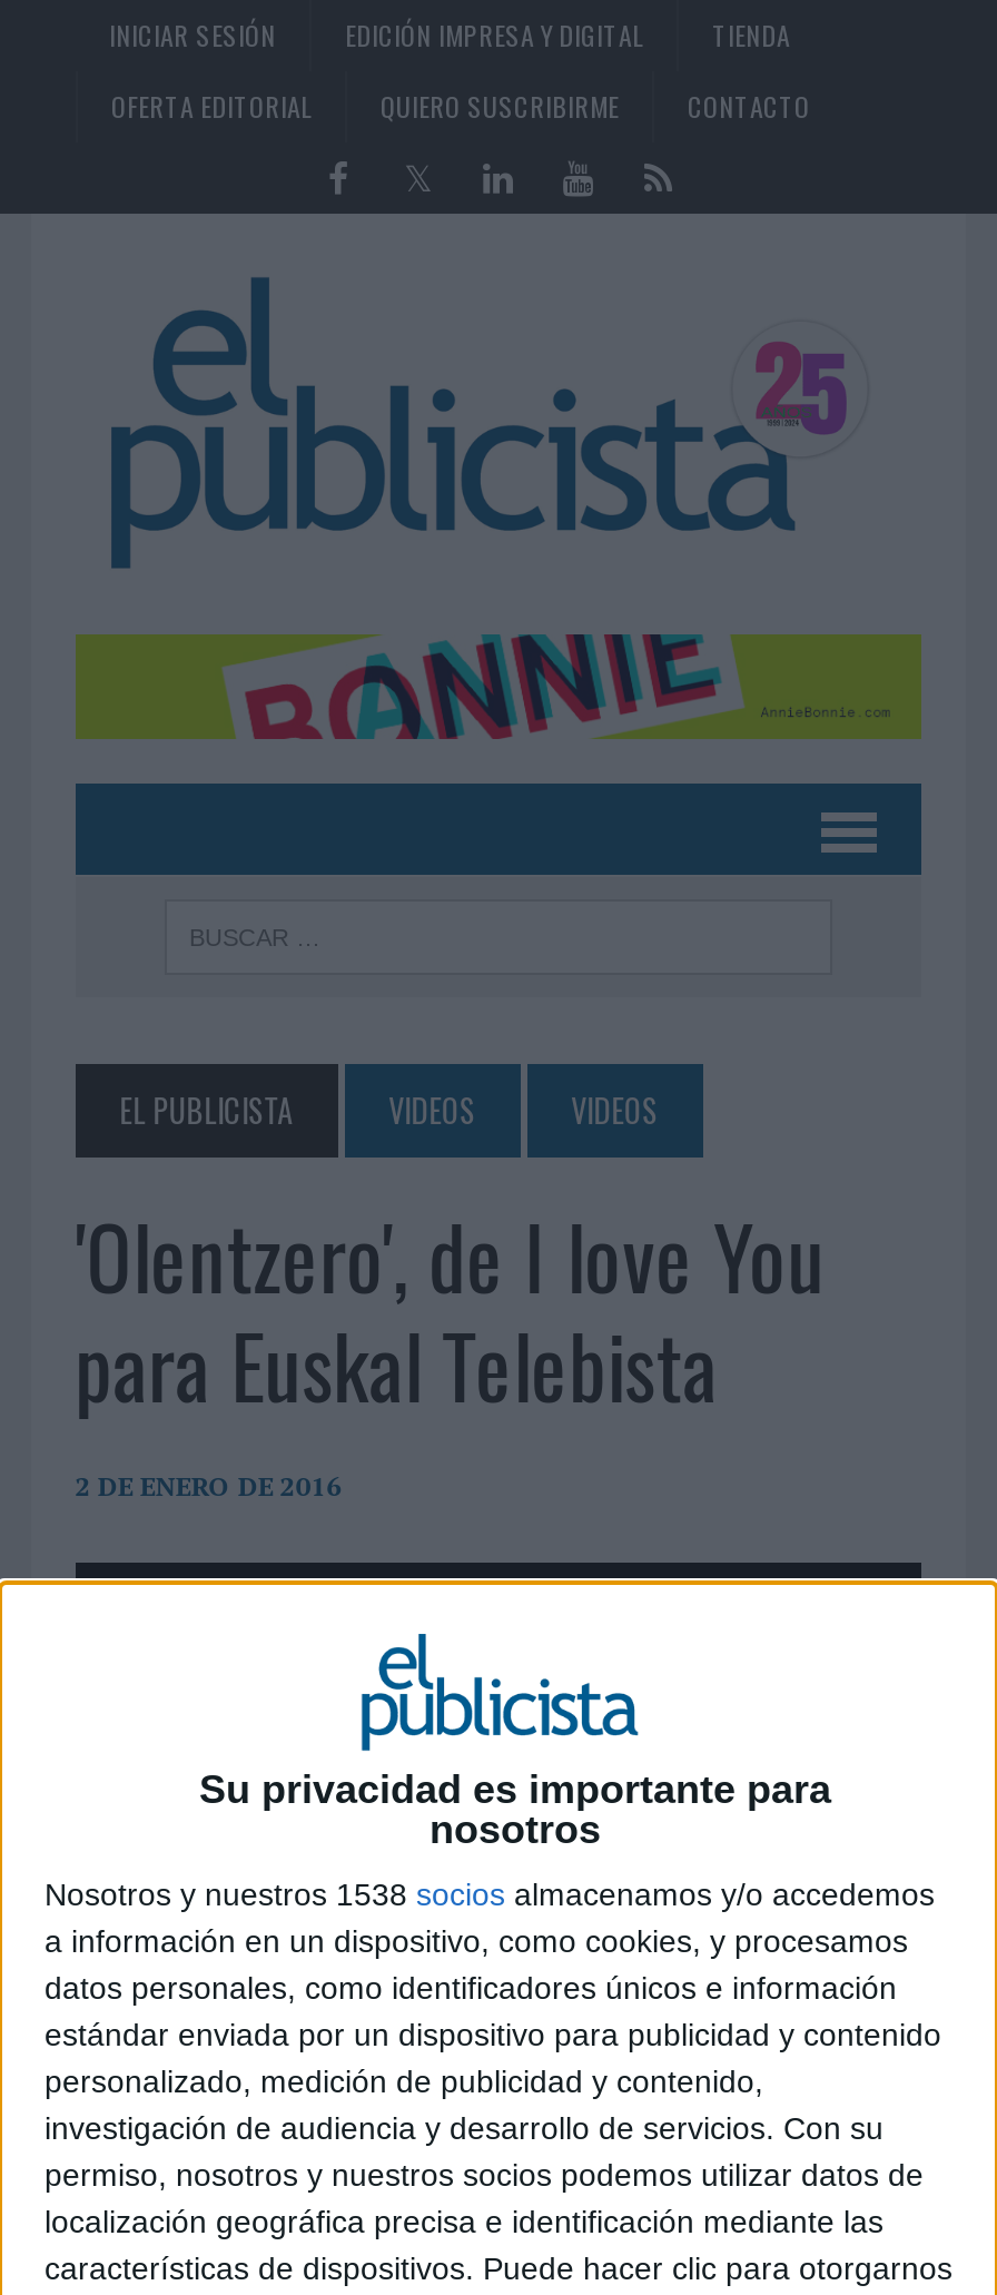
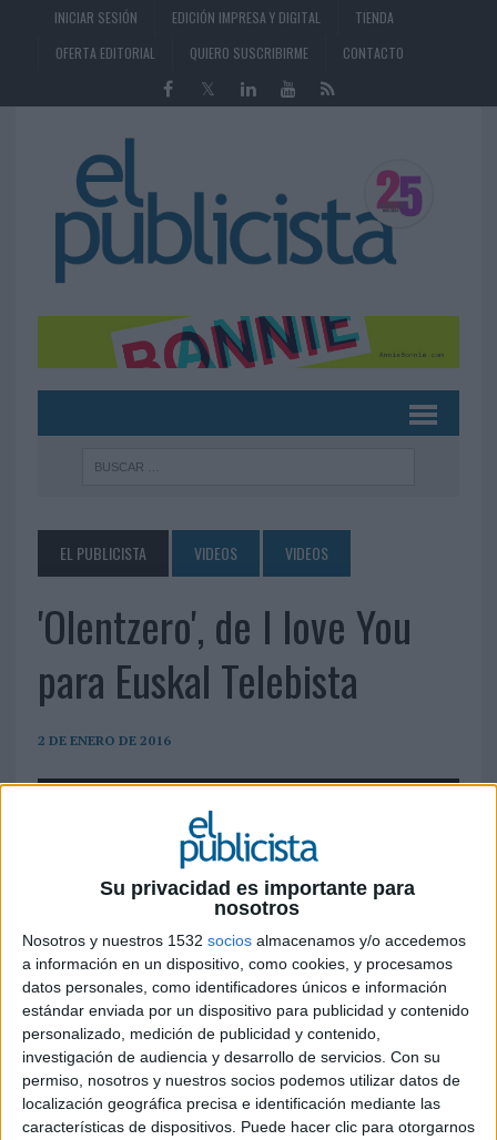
- Nosotros y nuestros 1538 socios almacenamos y/o accedemos
+ Nosotros y nuestros 1532 socios almacenamos y/o accedemos
